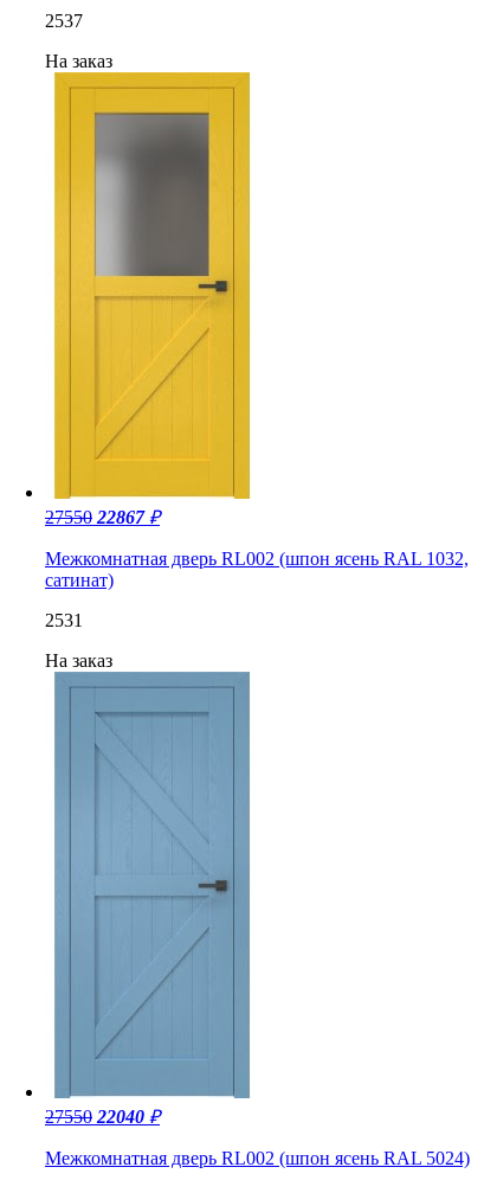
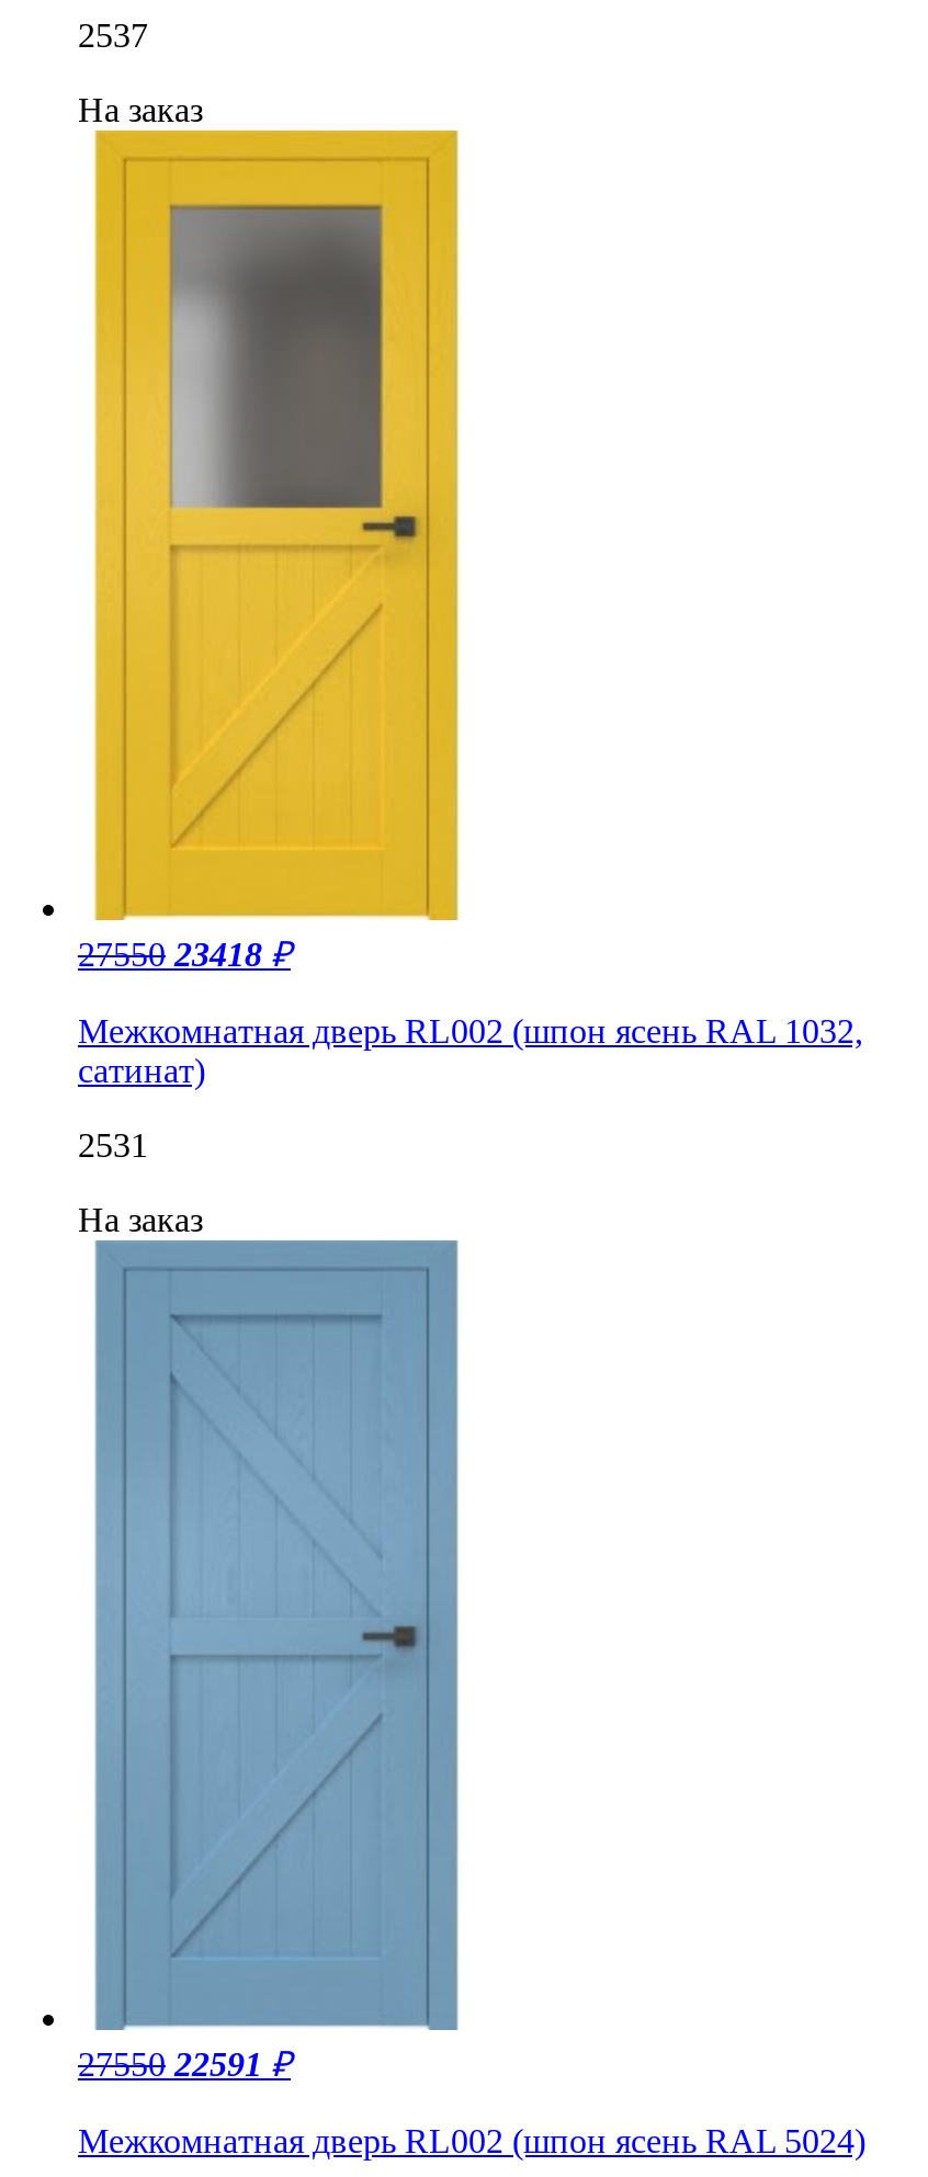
- 27550 22867 ₽
+ 27550 23418 ₽

- 27550 22040 ₽
+ 27550 22591 ₽
